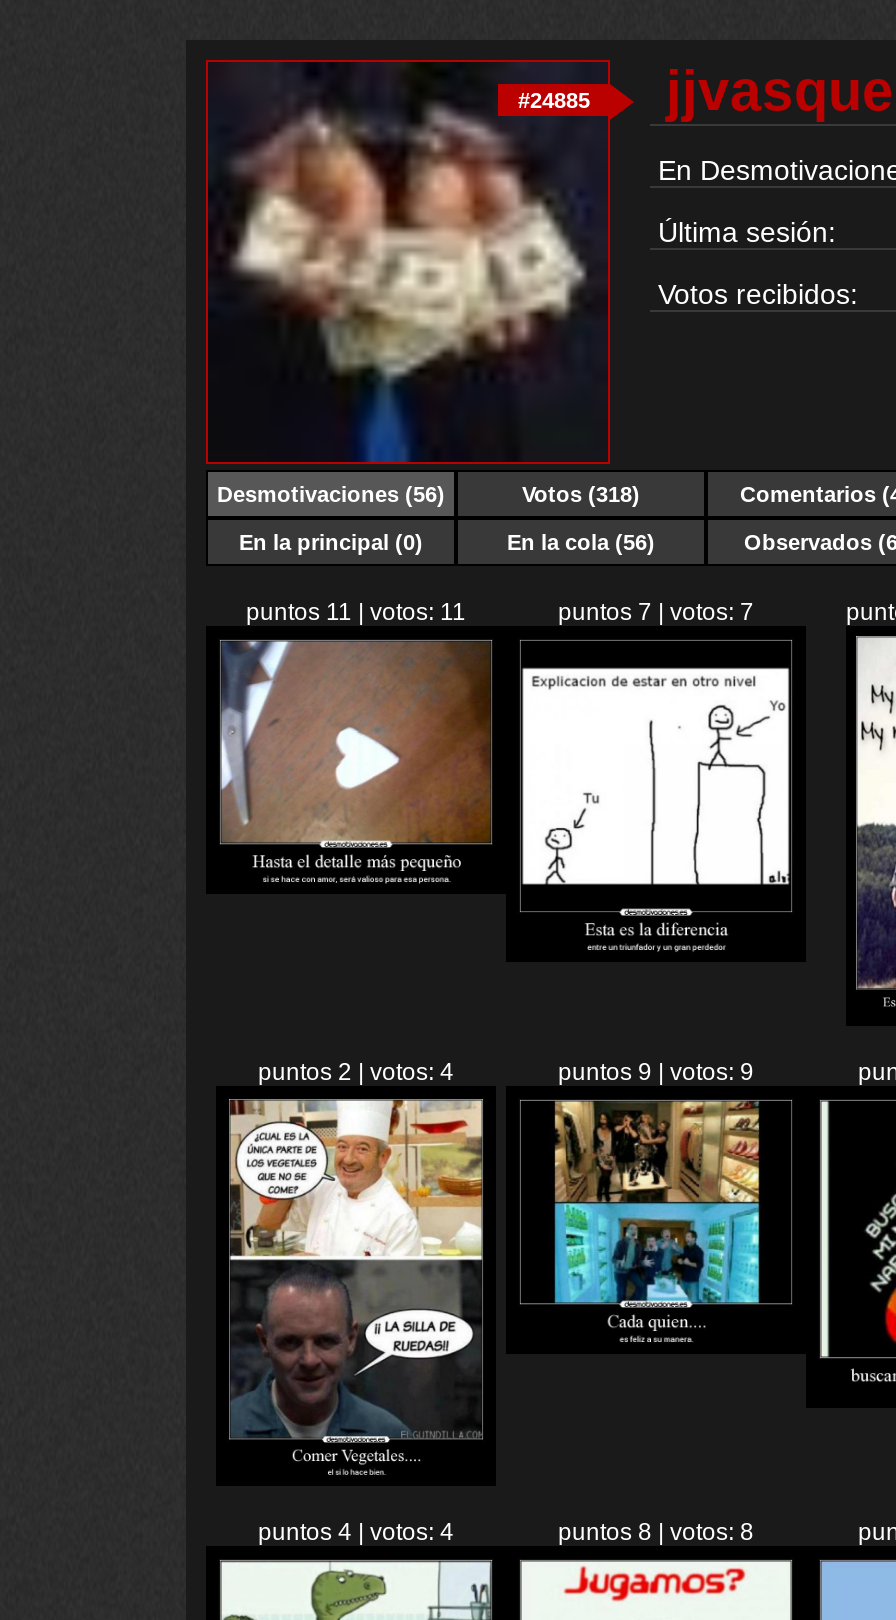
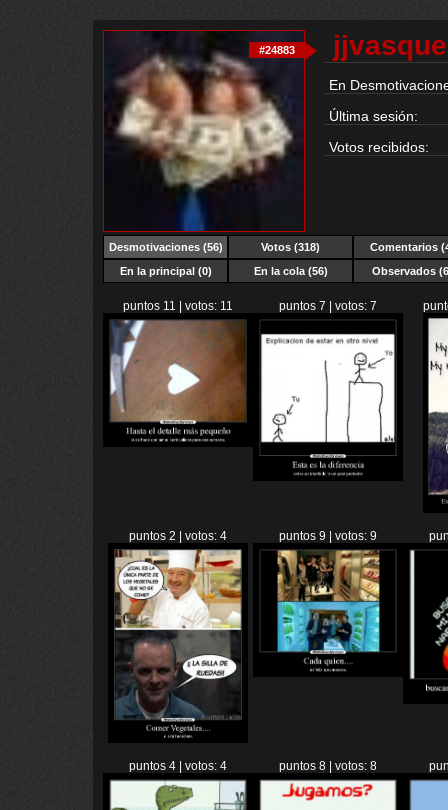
- #24885
+ #24883
